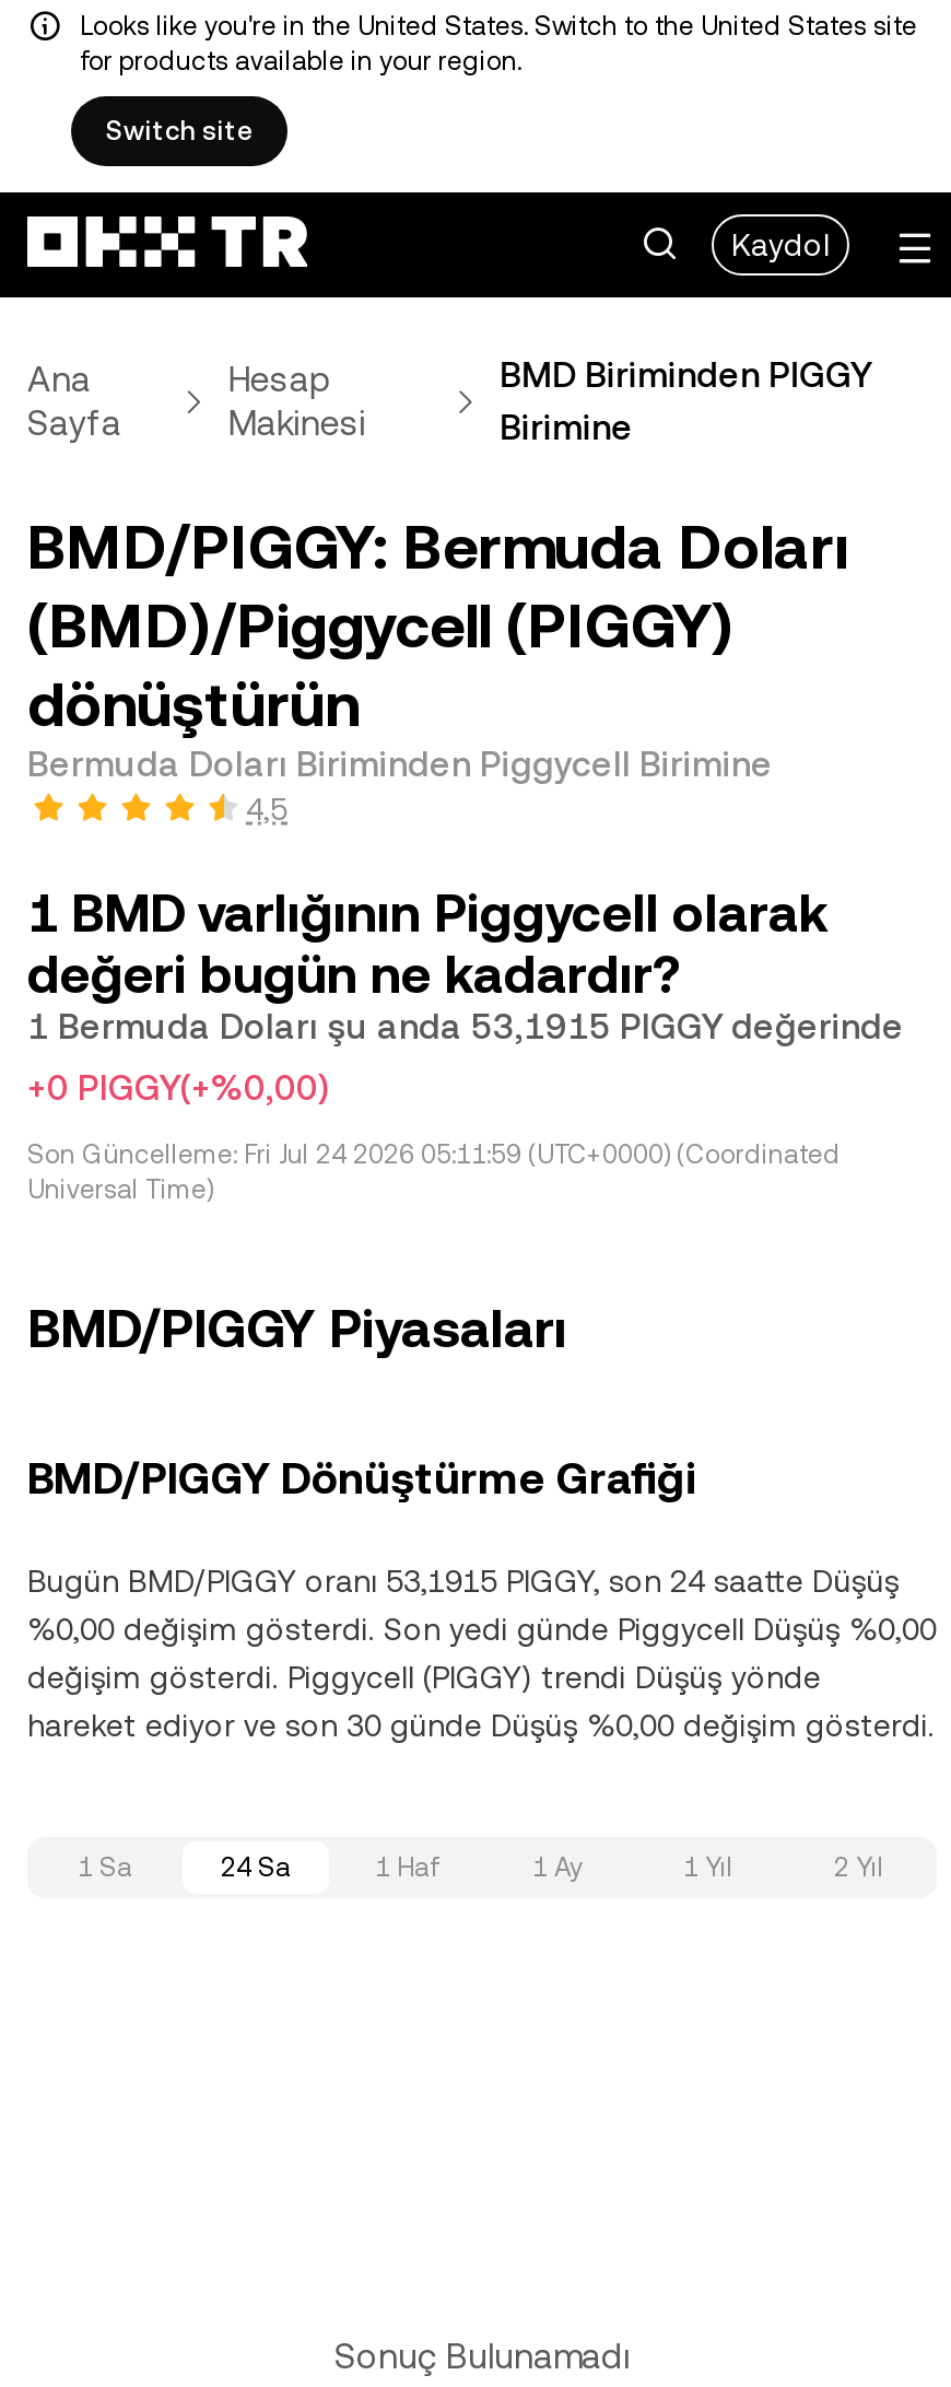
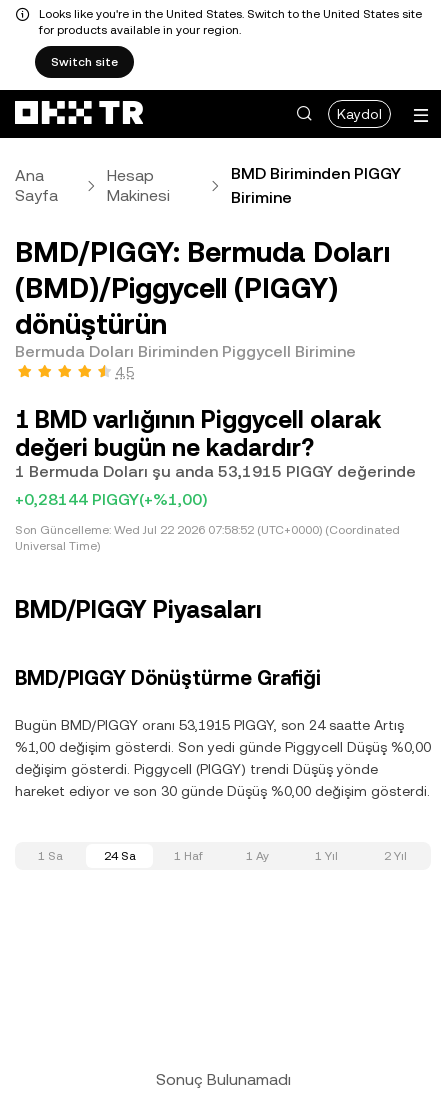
- +0 PIGGY(+%0,00)
+ +0,28144 PIGGY(+%1,00)

- Son Güncelleme: Fri Jul 24 2026 05:11:59 (UTC+0000) (Coordinated
+ Son Güncelleme: Wed Jul 22 2026 07:58:52 (UTC+0000) (Coordinated

- Bugün BMD/PIGGY oranı 53,1915 PIGGY, son 24 saatte Düşüş
+ Bugün BMD/PIGGY oranı 53,1915 PIGGY, son 24 saatte Artış

- %0,00 değişim gösterdi. Son yedi günde Piggycell Düşüş %0,00
+ %1,00 değişim gösterdi. Son yedi günde Piggycell Düşüş %0,00
